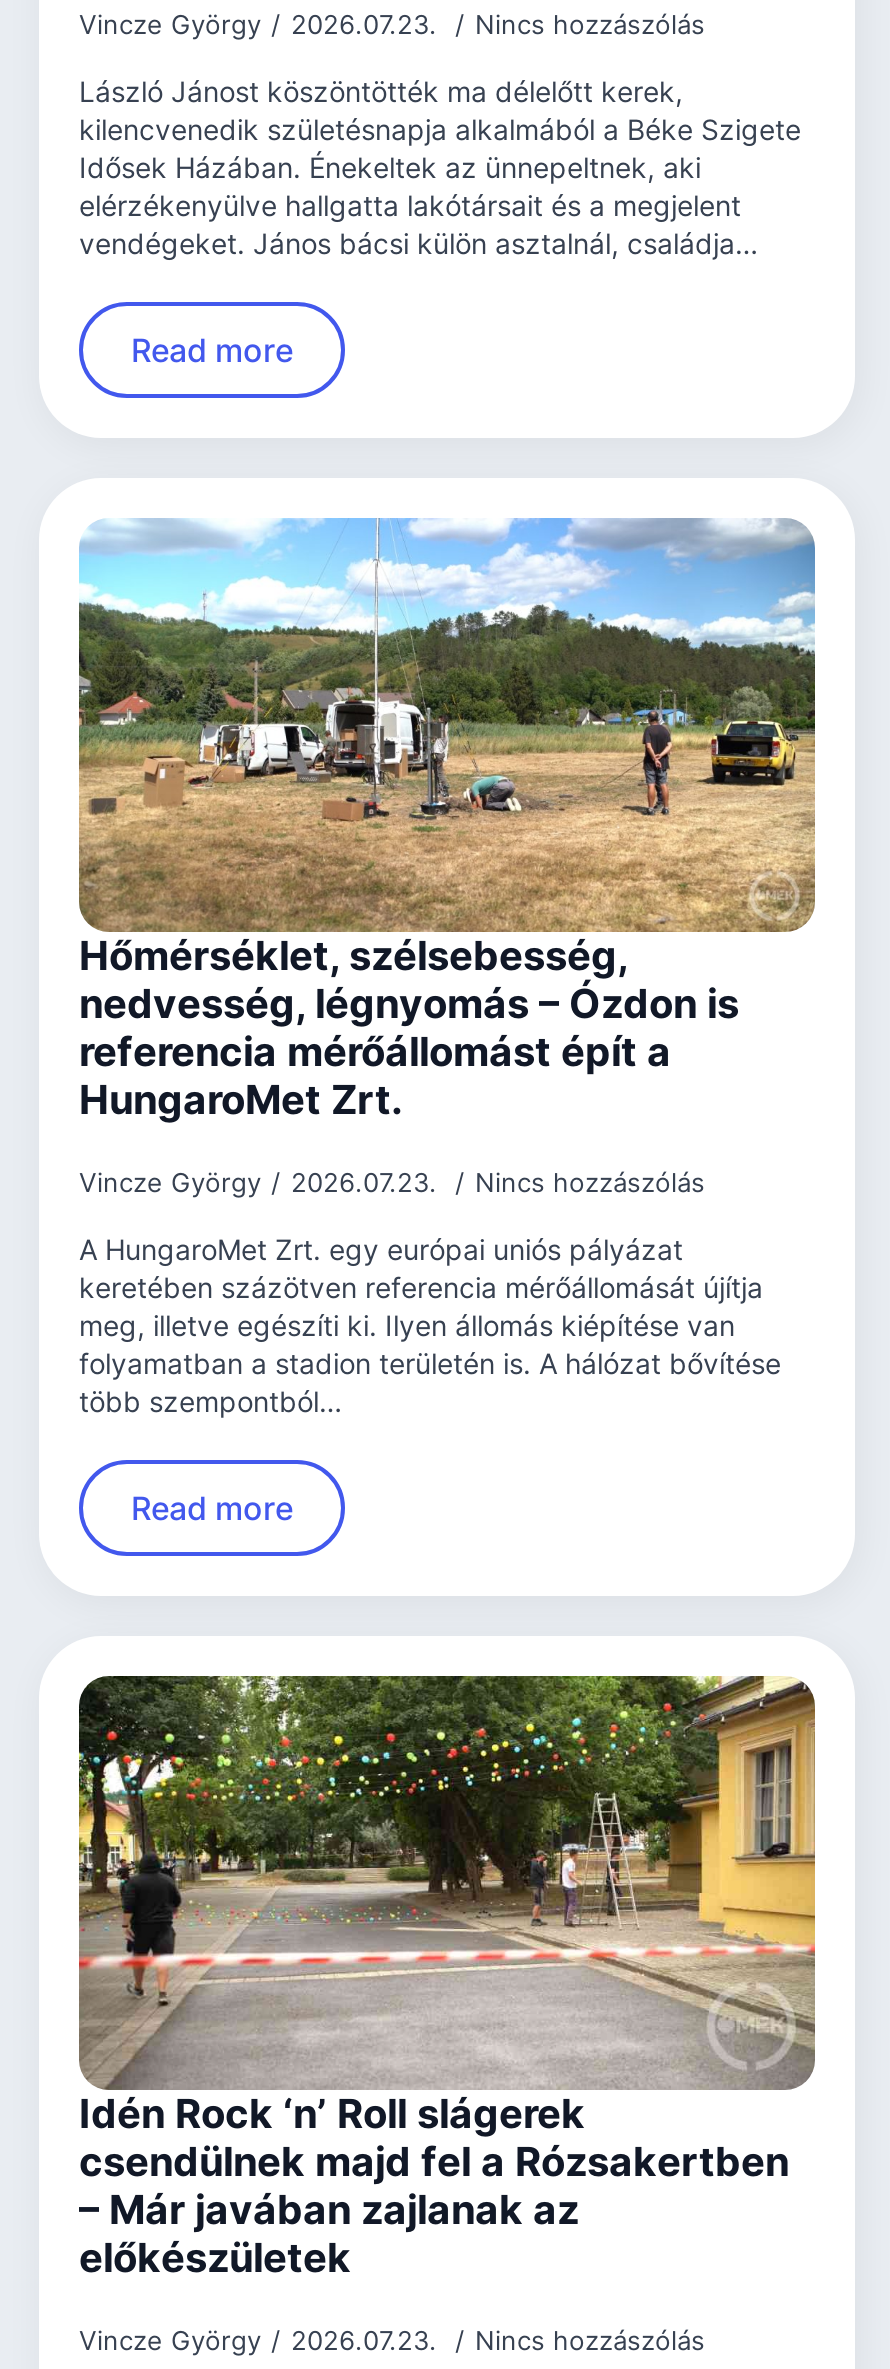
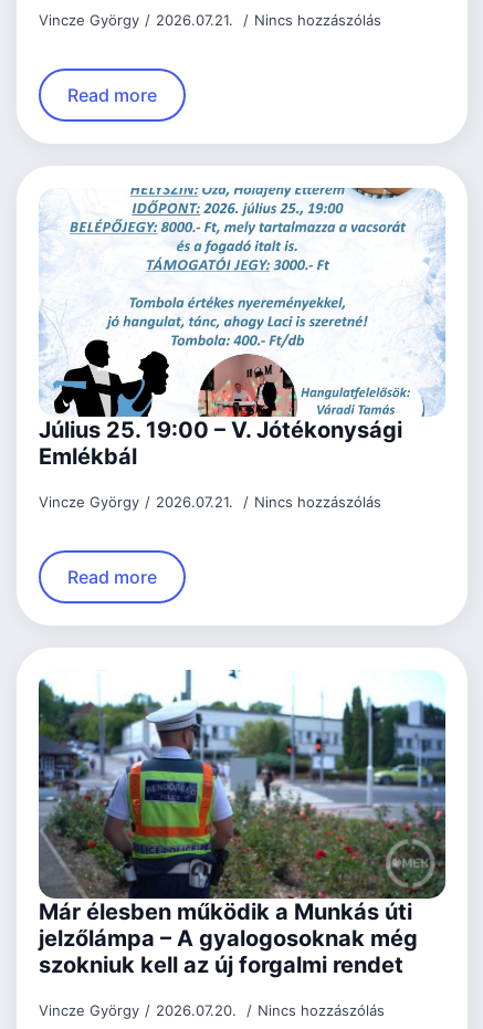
- Vincze György 2026.07.23. Nincs hozzászólás
+ Vincze György 2026.07.21. Nincs hozzászólás

- László Jánost köszöntötték ma délelőtt kerek,
- kilencvenedik születésnapja alkalmából a Béke Szigete
- Idősek Házában. Énekeltek az ünnepeltnek, aki
- elérzékenyülve hallgatta lakótársait és a megjelent
- vendégeket. János bácsi külön asztalnál, családja…

- [image]
- Hőmérséklet, szélsebesség,
- nedvesség, légnyomás – Ózdon is
- referencia mérőállomást épít a
- HungaroMet Zrt.
+ [image]
+ Július 25. 19:00 – V. Jótékonysági
+ Emlékbál

- Vincze György 2026.07.23. Nincs hozzászólás
+ Vincze György 2026.07.21. Nincs hozzászólás

- A HungaroMet Zrt. egy európai uniós pályázat
- keretében százötven referencia mérőállomását újítja
- meg, illetve egészíti ki. Ilyen állomás kiépítése van
- folyamatban a stadion területén is. A hálózat bővítése
- több szempontból…

- [image]
- Idén Rock ‘n’ Roll slágerek
- csendülnek majd fel a Rózsakertben
- – Már javában zajlanak az
- előkészületek
+ [image]
+ Már élesben működik a Munkás úti
+ jelzőlámpa – A gyalogosoknak még
+ szokniuk kell az új forgalmi rendet

- Vincze György 2026.07.23. Nincs hozzászólás
+ Vincze György 2026.07.20. Nincs hozzászólás
